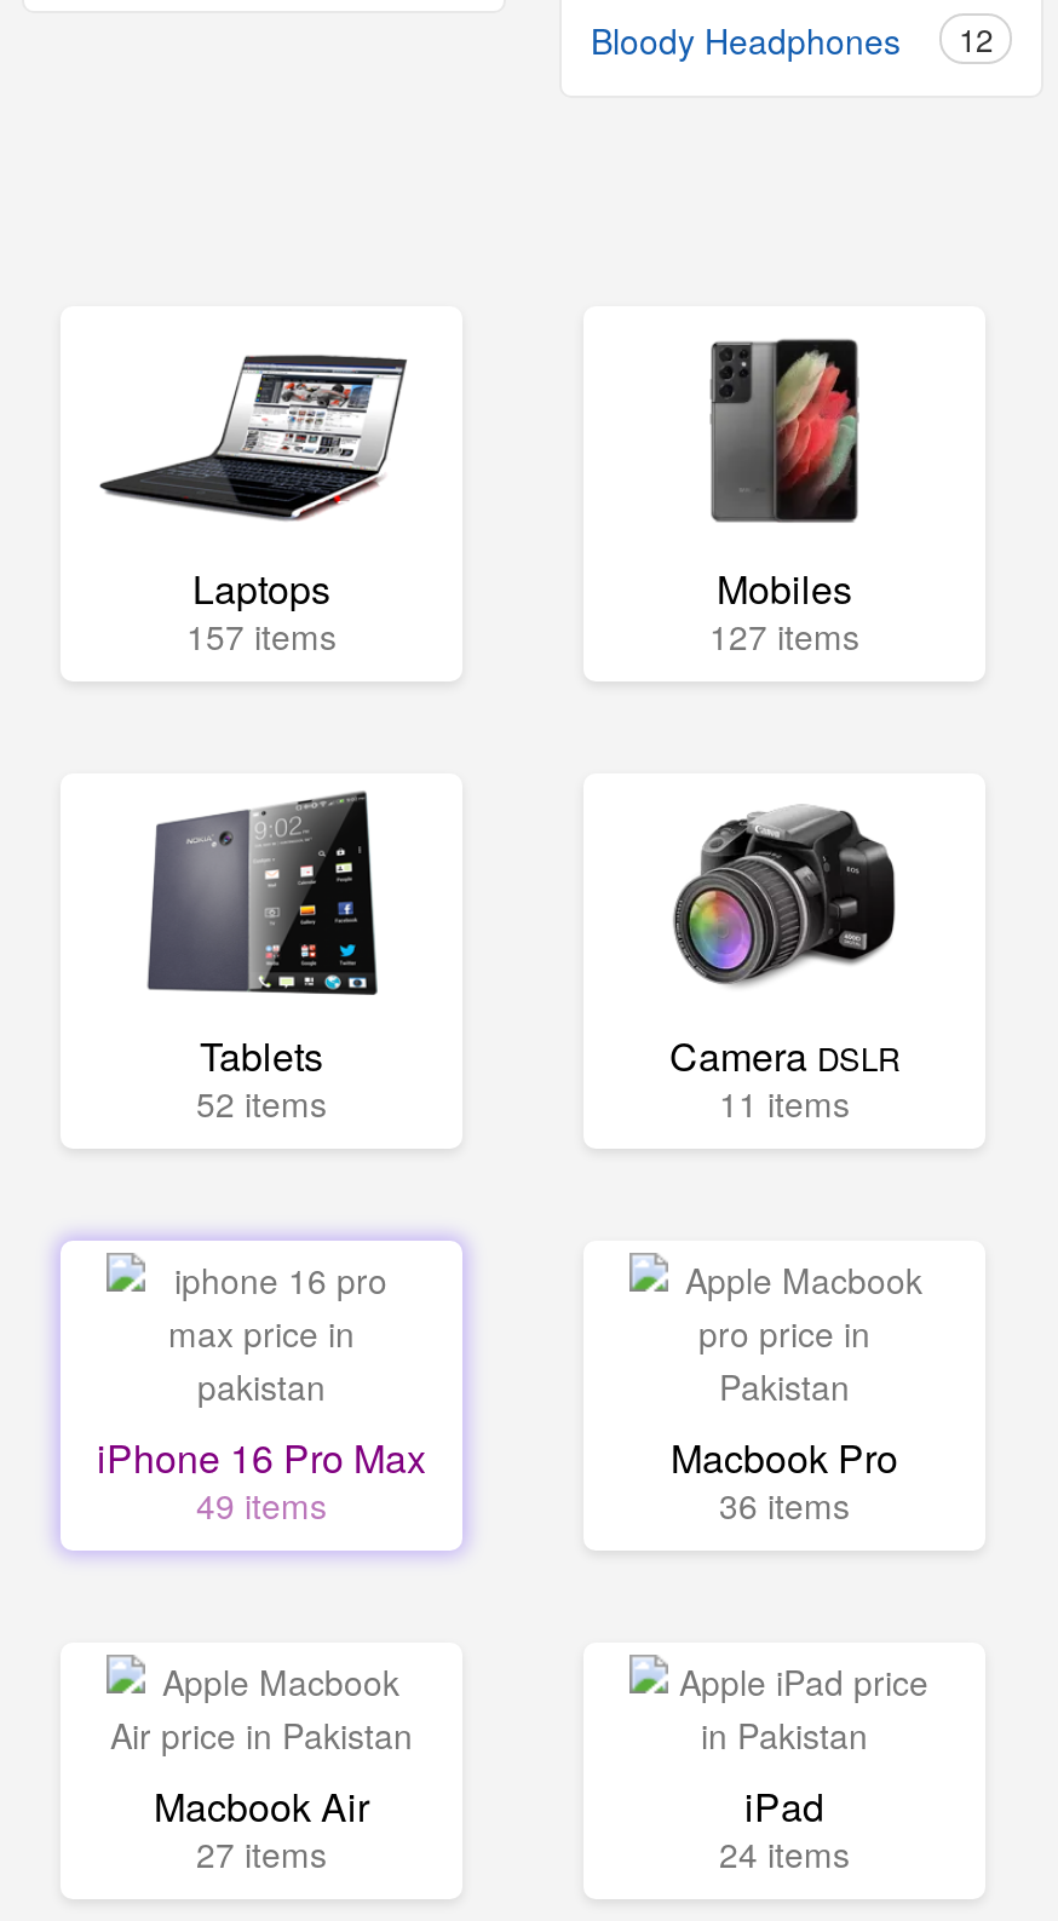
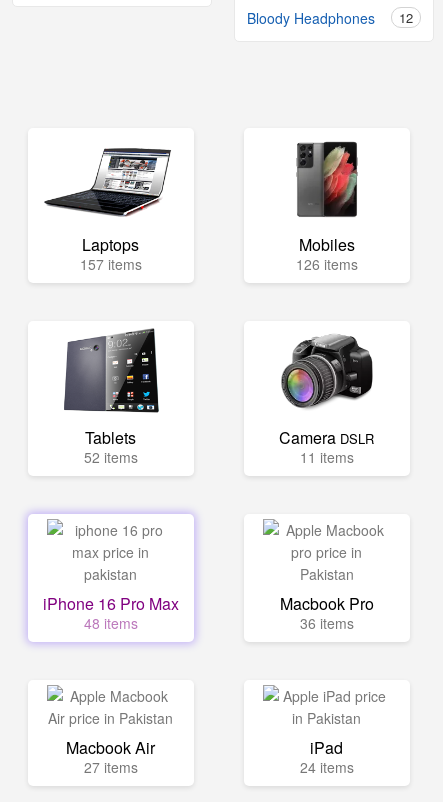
- 127 items
+ 126 items

- 49 items
+ 48 items
